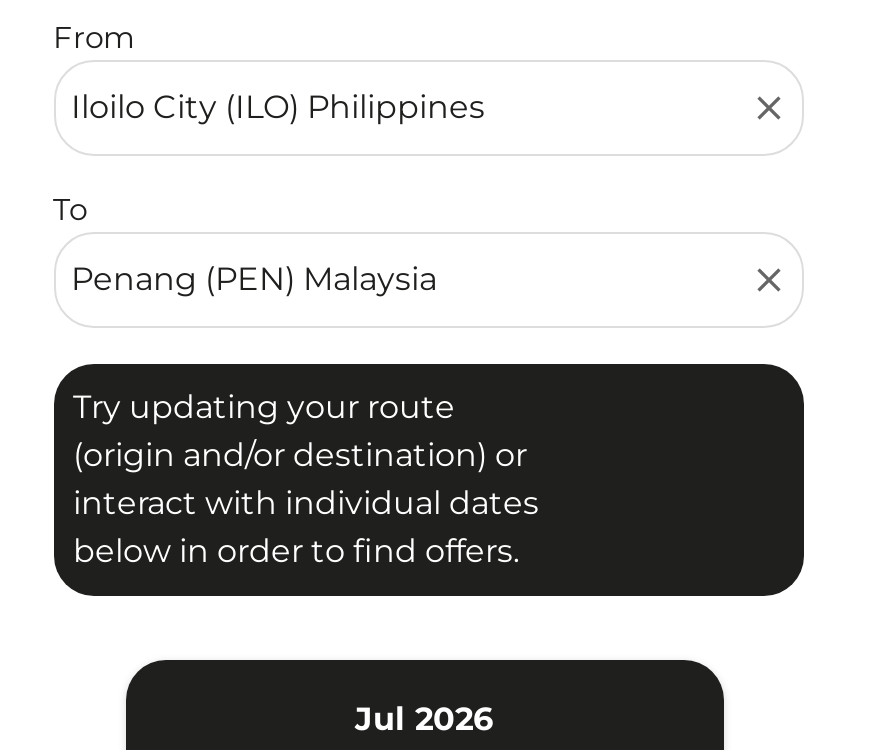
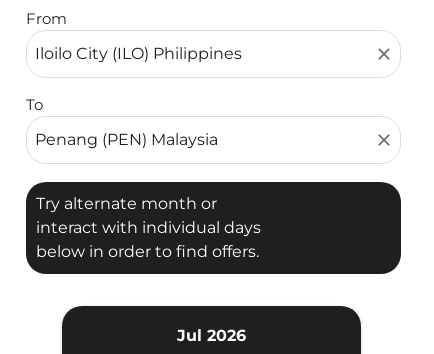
- Try updating your route
- (origin and/or destination) or
- interact with individual dates
+ Try alternate month or
+ interact with individual days
